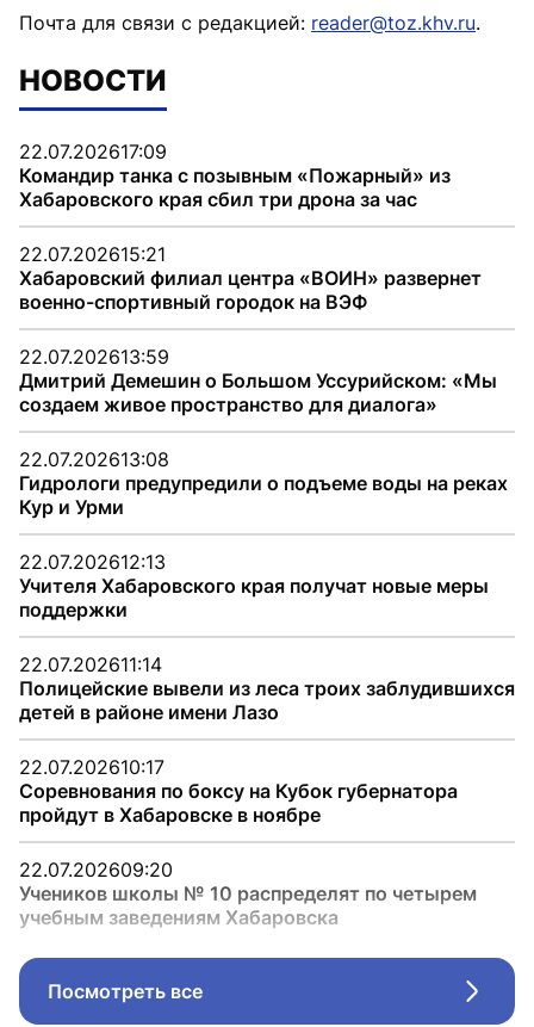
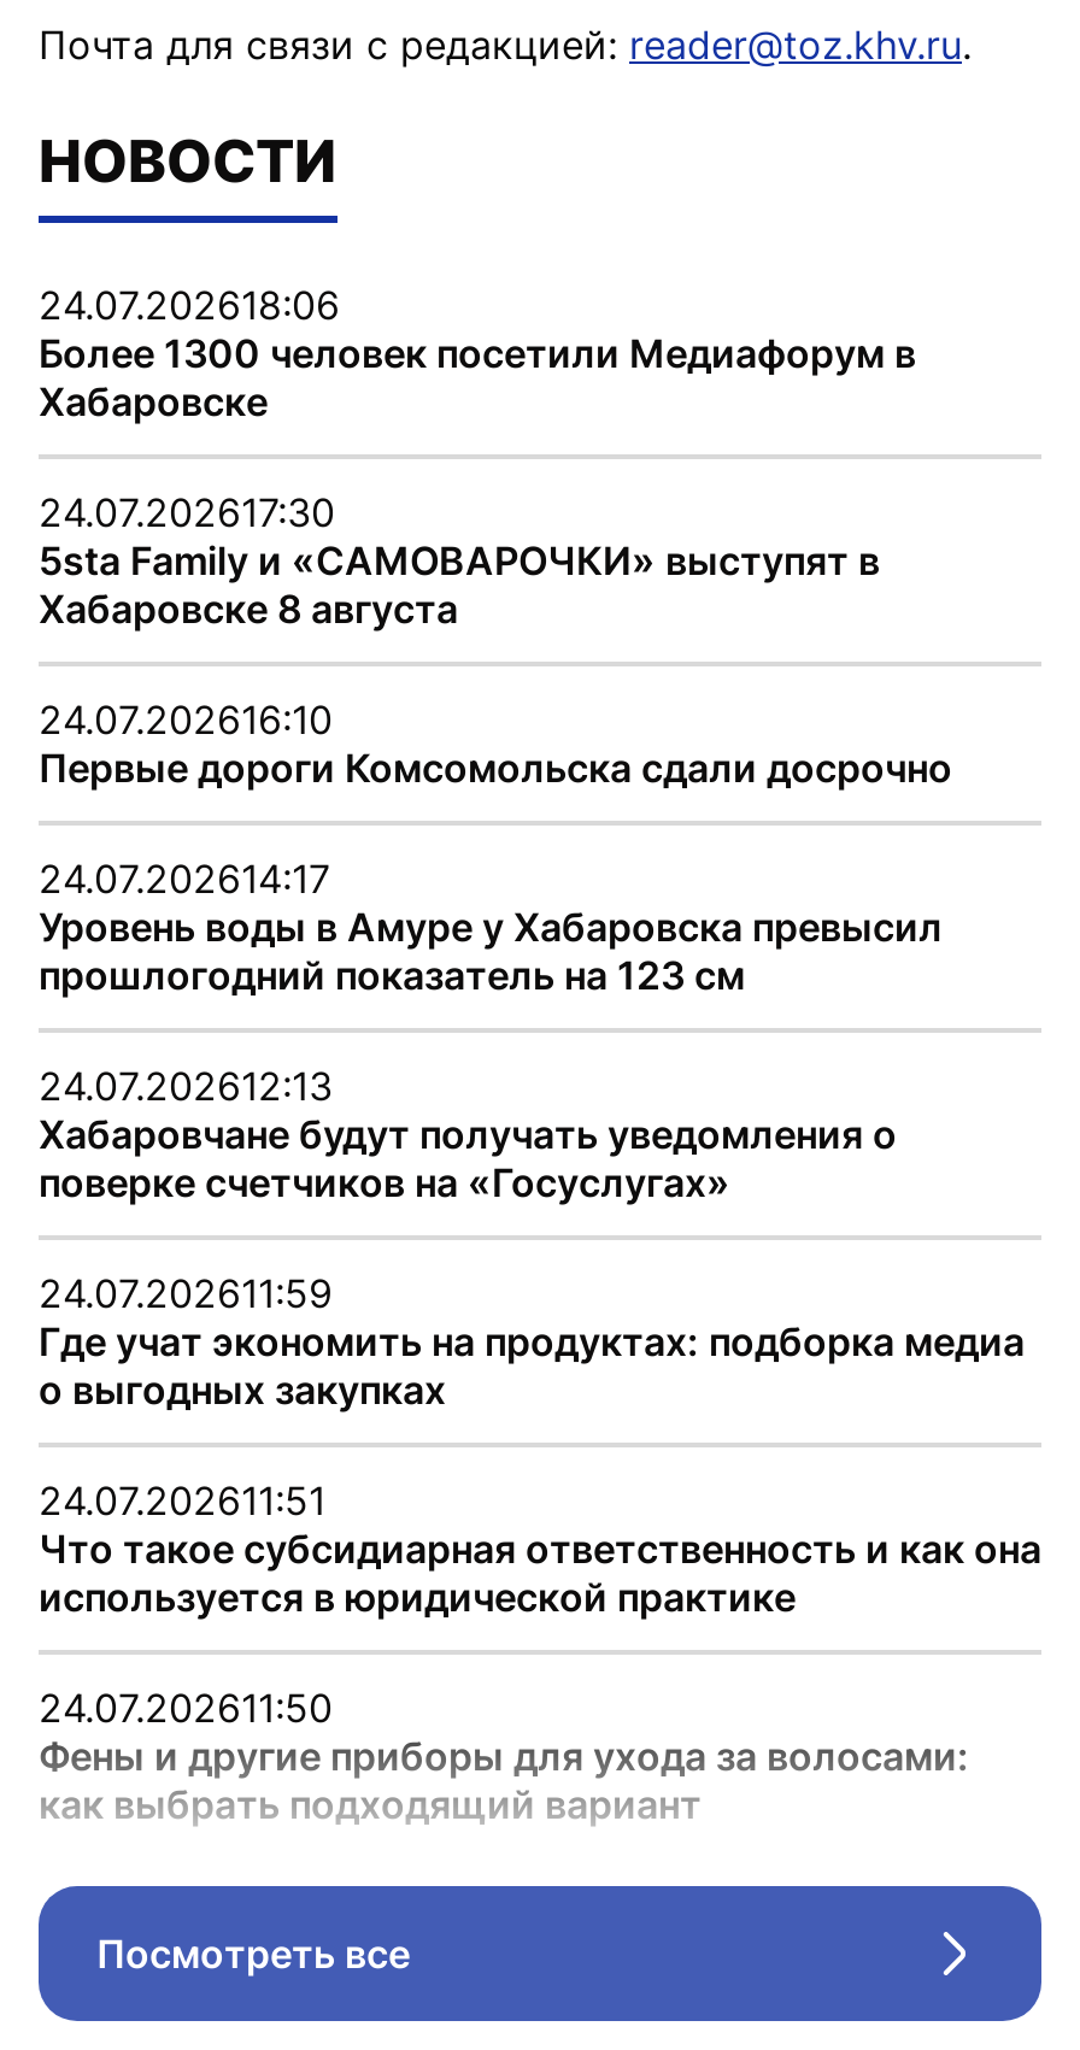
- 22.07.202617:09
- Командир танка с позывным «Пожарный» из
- Хабаровского края сбил три дрона за час
+ 24.07.202618:06
+ Более 1300 человек посетили Медиафорум в
+ Хабаровске

- 22.07.202615:21
- Хабаровский филиал центра «ВОИН» развернет
- военно-спортивный городок на ВЭФ
+ 24.07.202617:30
+ 5sta Family и «САМОВАРОЧКИ» выступят в
+ Хабаровске 8 августа

- 22.07.202613:59
- Дмитрий Демешин о Большом Уссурийском: «Мы
- создаем живое пространство для диалога»
+ 24.07.202616:10
+ Первые дороги Комсомольска сдали досрочно

- 22.07.202613:08
- Гидрологи предупредили о подъеме воды на реках
- Кур и Урми
+ 24.07.202614:17
+ Уровень воды в Амуре у Хабаровска превысил
+ прошлогодний показатель на 123 см

- 22.07.202612:13
- Учителя Хабаровского края получат новые меры
- поддержки
+ 24.07.202612:13
+ Хабаровчане будут получать уведомления о
+ поверке счетчиков на «Госуслугах»

- 22.07.202611:14
- Полицейские вывели из леса троих заблудившихся
- детей в районе имени Лазо
+ 24.07.202611:59
+ Где учат экономить на продуктах: подборка медиа
+ о выгодных закупках

- 22.07.202610:17
- Соревнования по боксу на Кубок губернатора
- пройдут в Хабаровске в ноябре
+ 24.07.202611:51
+ Что такое субсидиарная ответственность и как она
+ используется в юридической практике

- 22.07.202609:20
- Учеников школы № 10 распределят по четырем
- учебным заведениям Хабаровска
+ 24.07.202611:50
+ Фены и другие приборы для ухода за волосами:
+ как выбрать подходящий вариант
